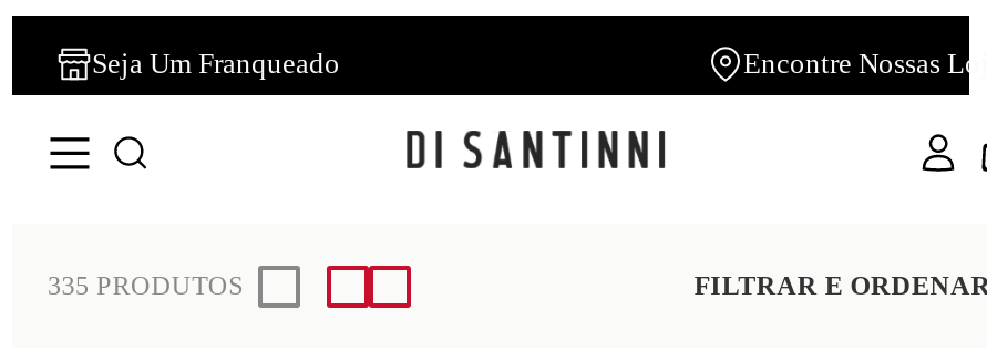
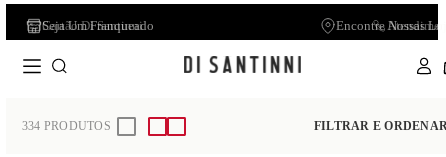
- 335 PRODUTOS
+ 334 PRODUTOS
